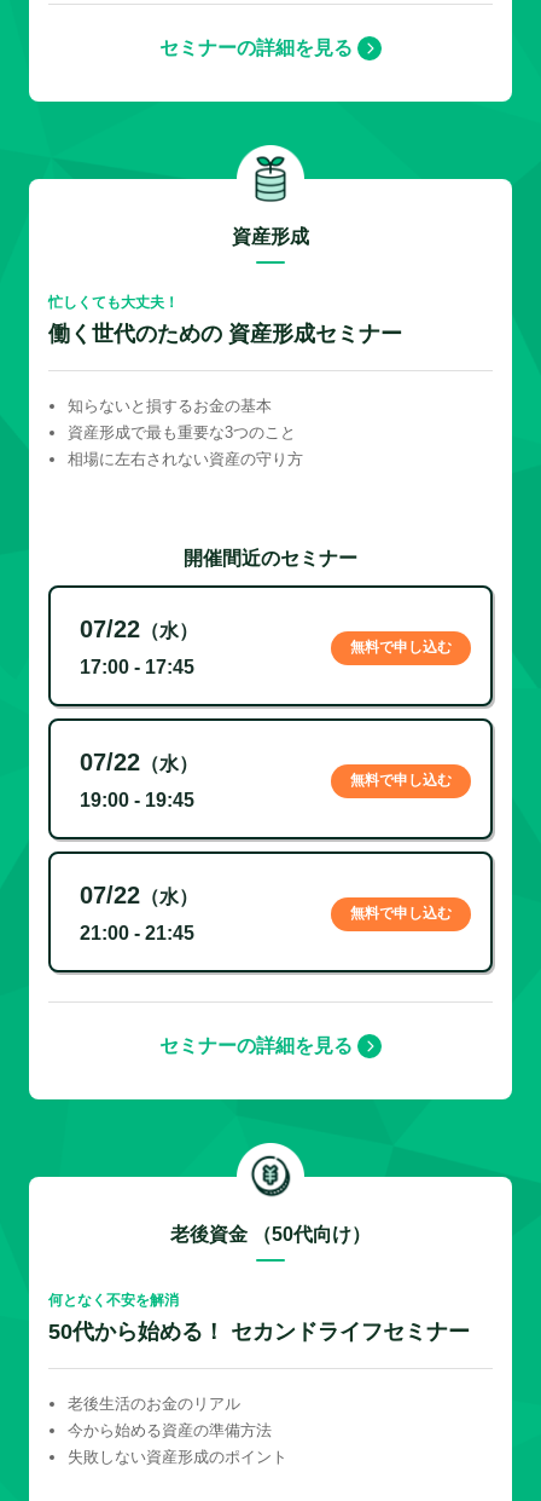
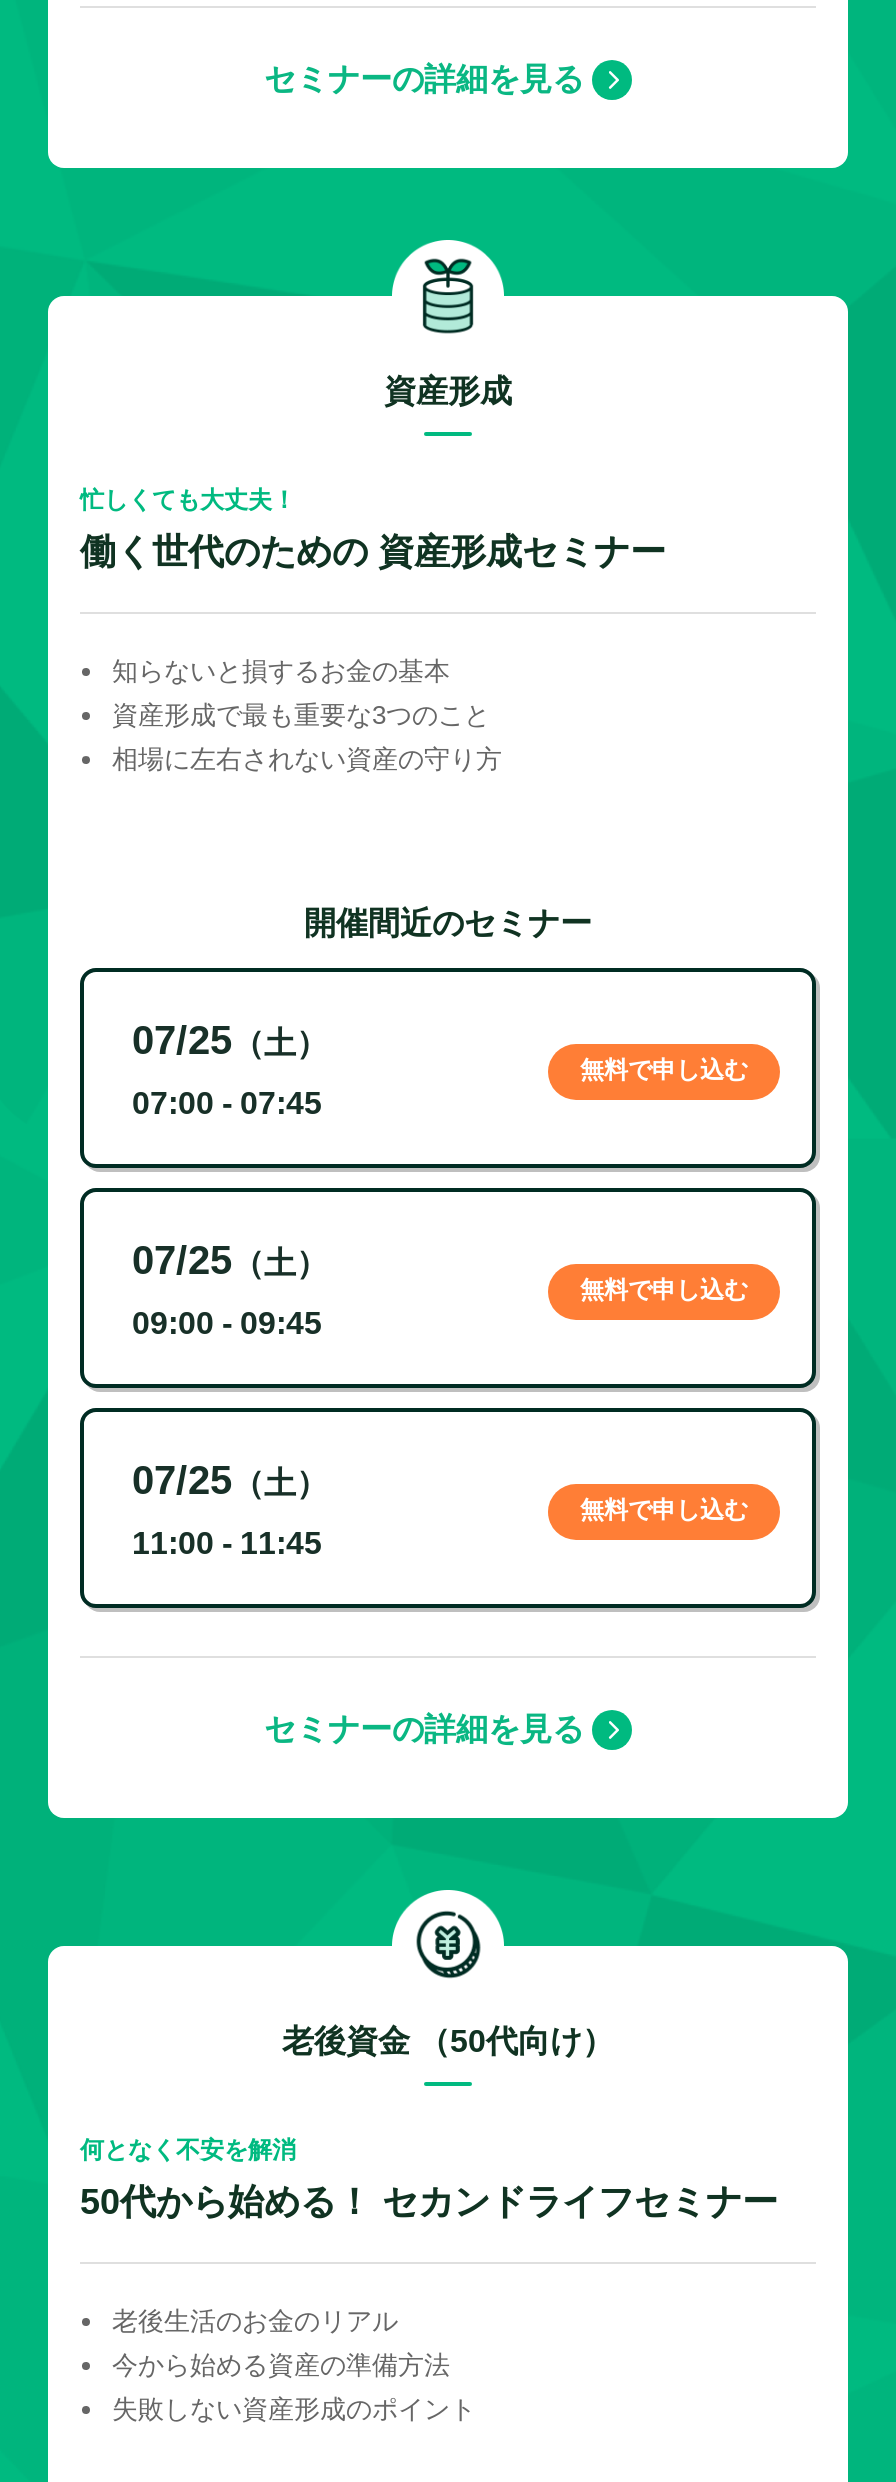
- 07/22（水）
+ 07/25（土）

- 17:00 - 17:45
+ 07:00 - 07:45

- 07/22（水）
+ 07/25（土）

- 19:00 - 19:45
+ 09:00 - 09:45

- 07/22（水）
+ 07/25（土）

- 21:00 - 21:45
+ 11:00 - 11:45
